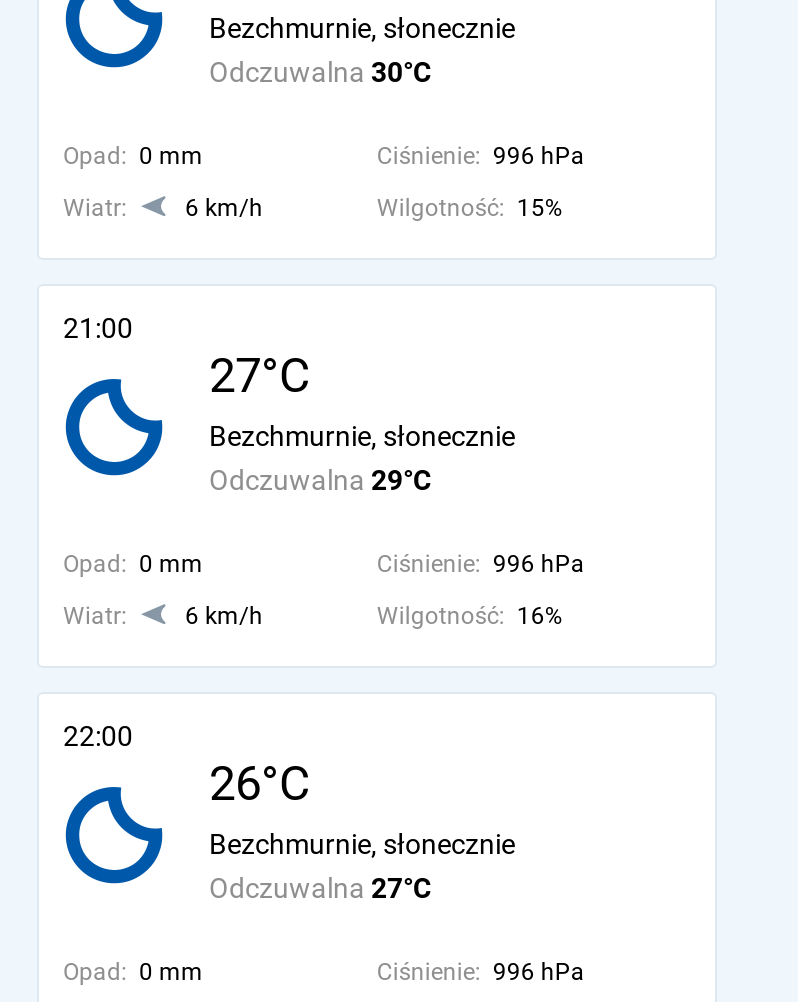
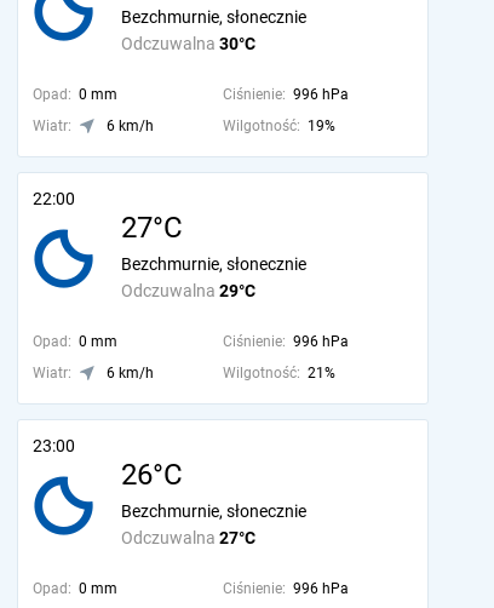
- Wilgotność: 15%
+ Wilgotność: 19%

- 21:00
+ 22:00

- Wilgotność: 16%
+ Wilgotność: 21%

- 22:00
+ 23:00
